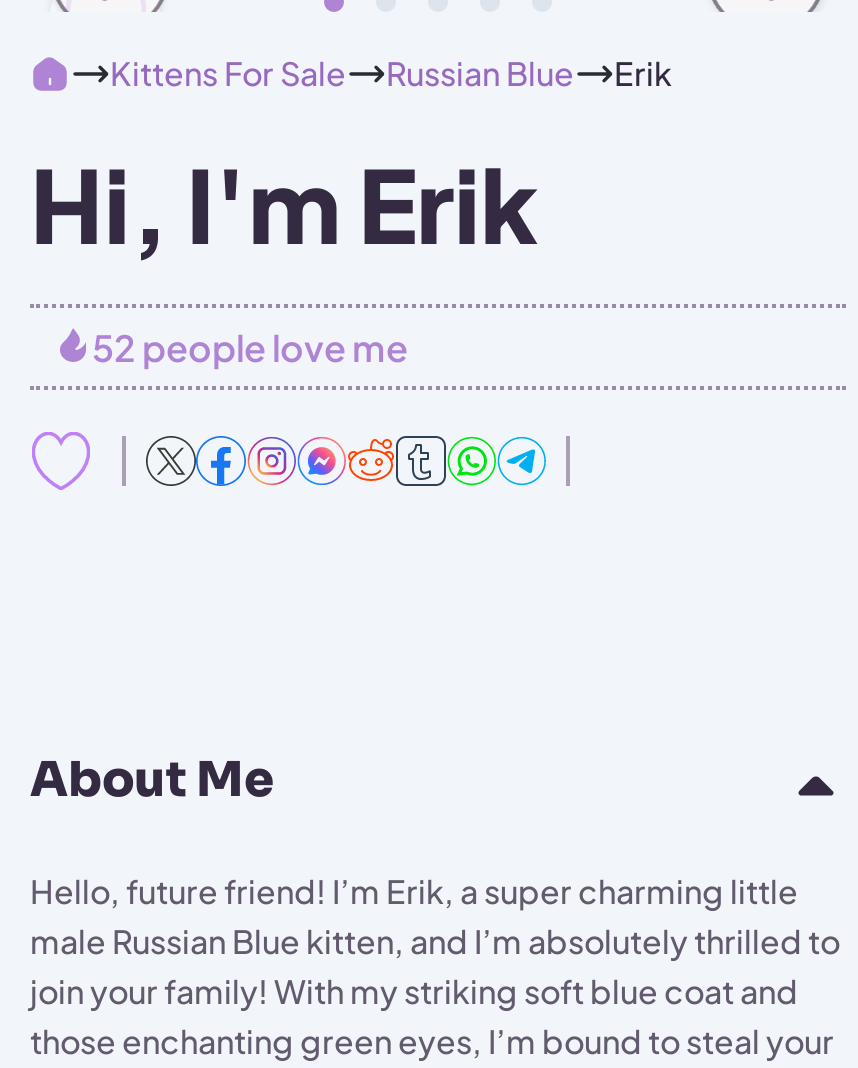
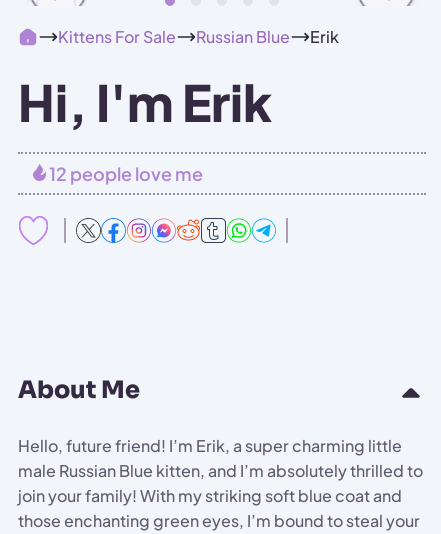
- 52 people love me
+ 12 people love me
